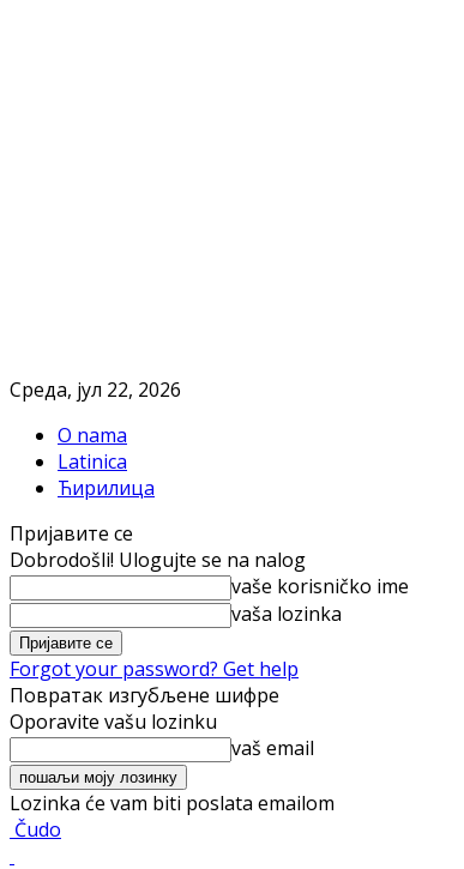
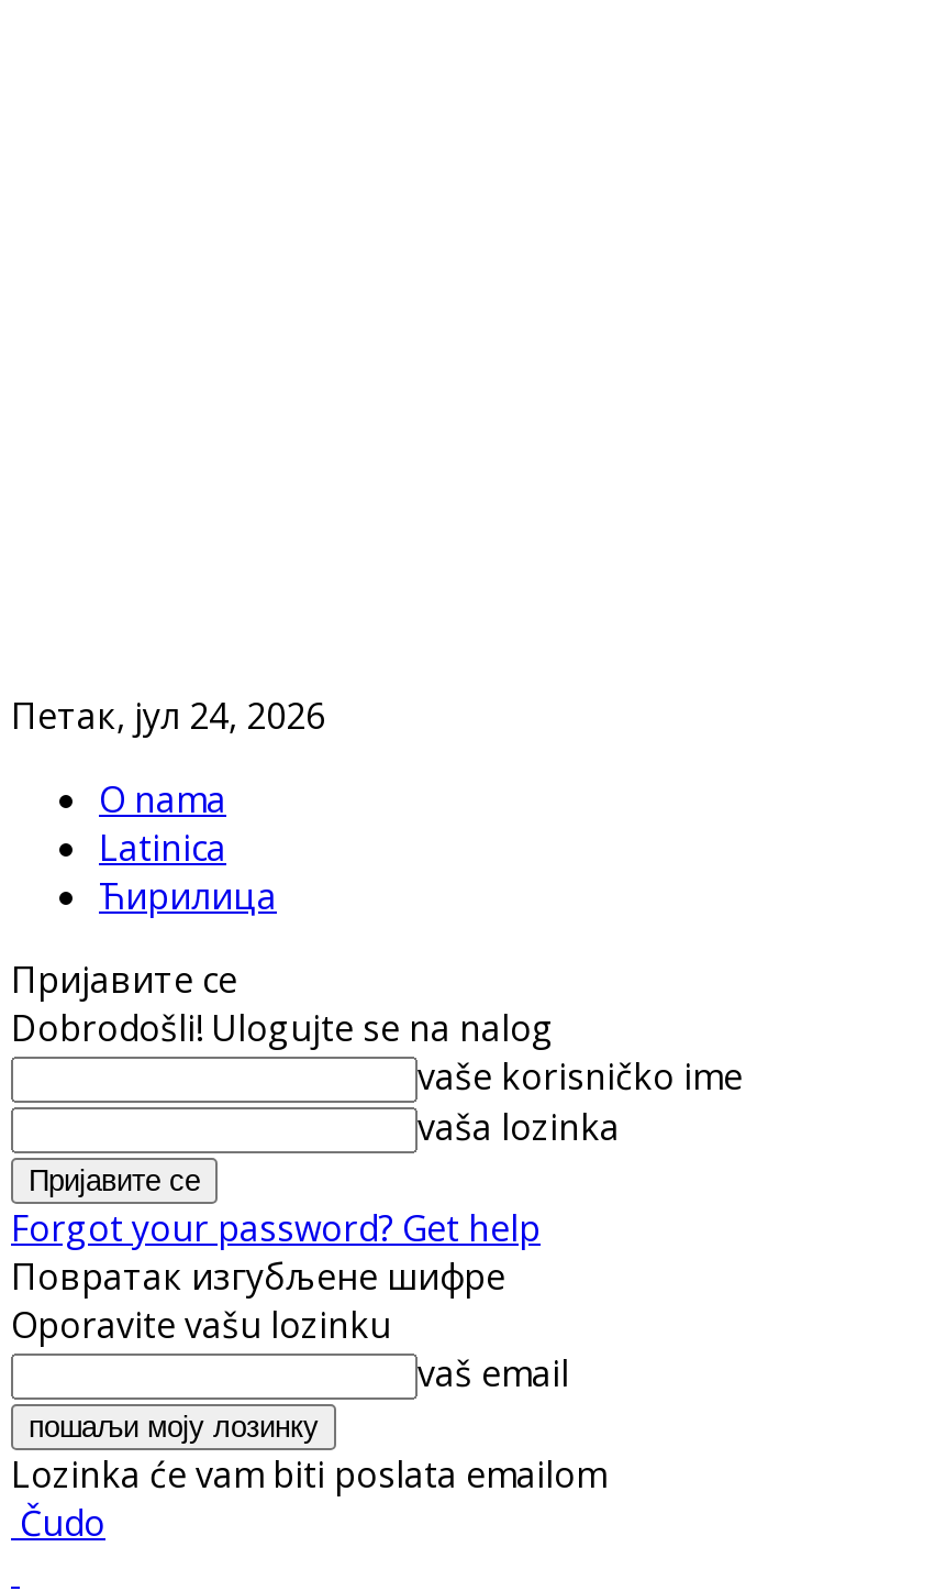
- Cреда, јул 22, 2026
+ Петак, јул 24, 2026
